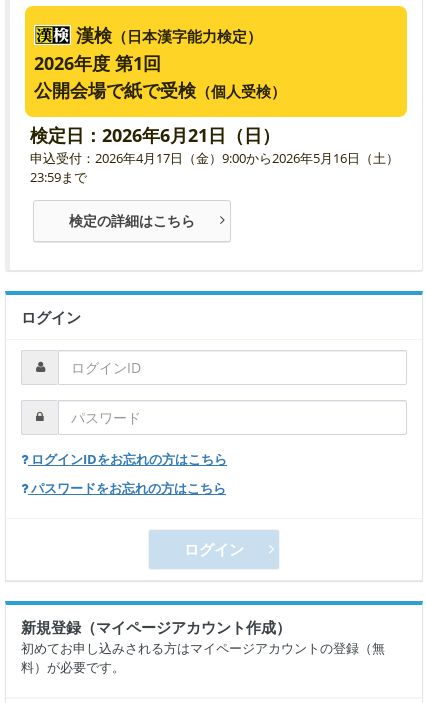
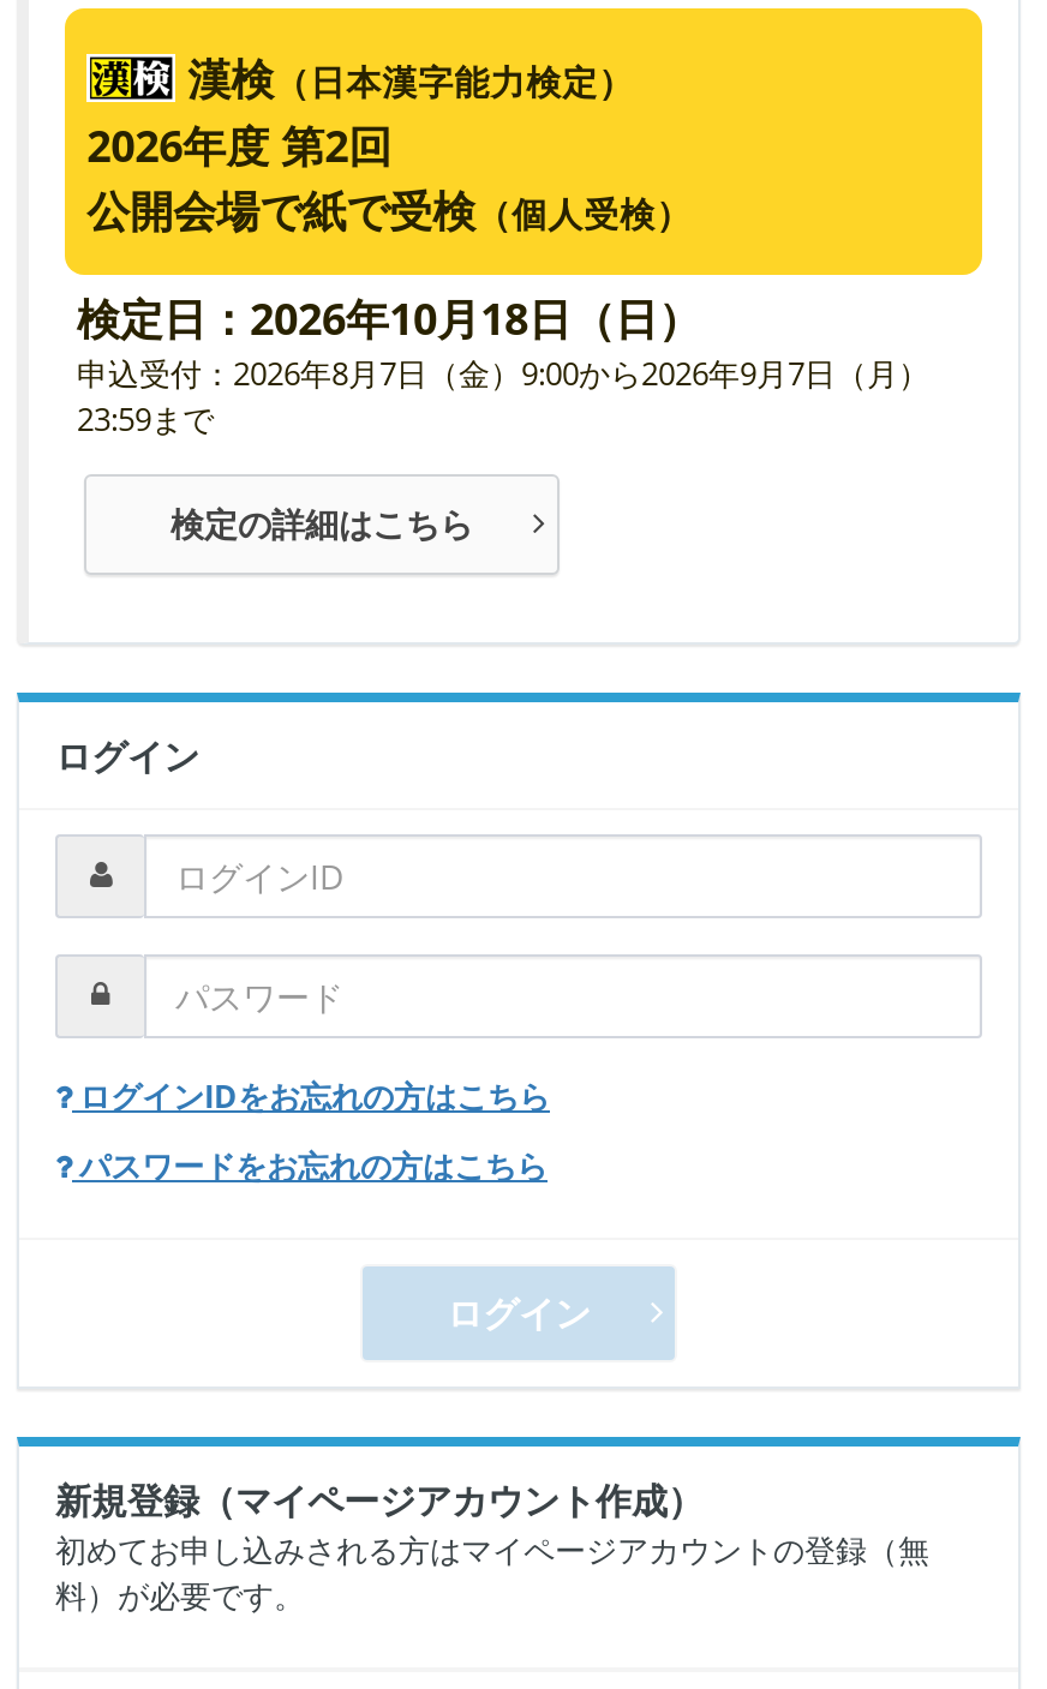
- 2026年度 第1回
+ 2026年度 第2回

- 検定日：2026年6月21日（日）
+ 検定日：2026年10月18日（日）

- 申込受付：2026年4月17日（金）9:00から2026年5月16日（土）
+ 申込受付：2026年8月7日（金）9:00から2026年9月7日（月）
